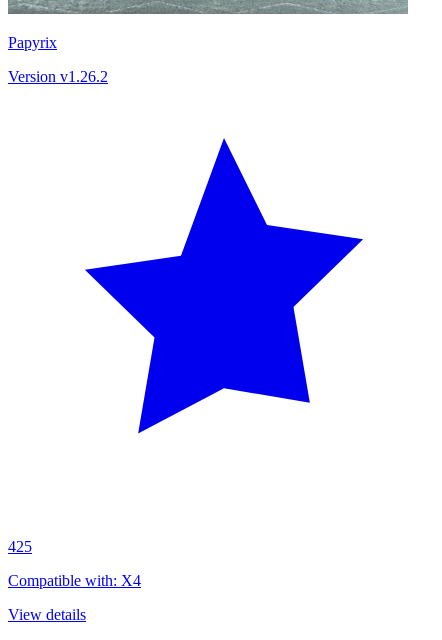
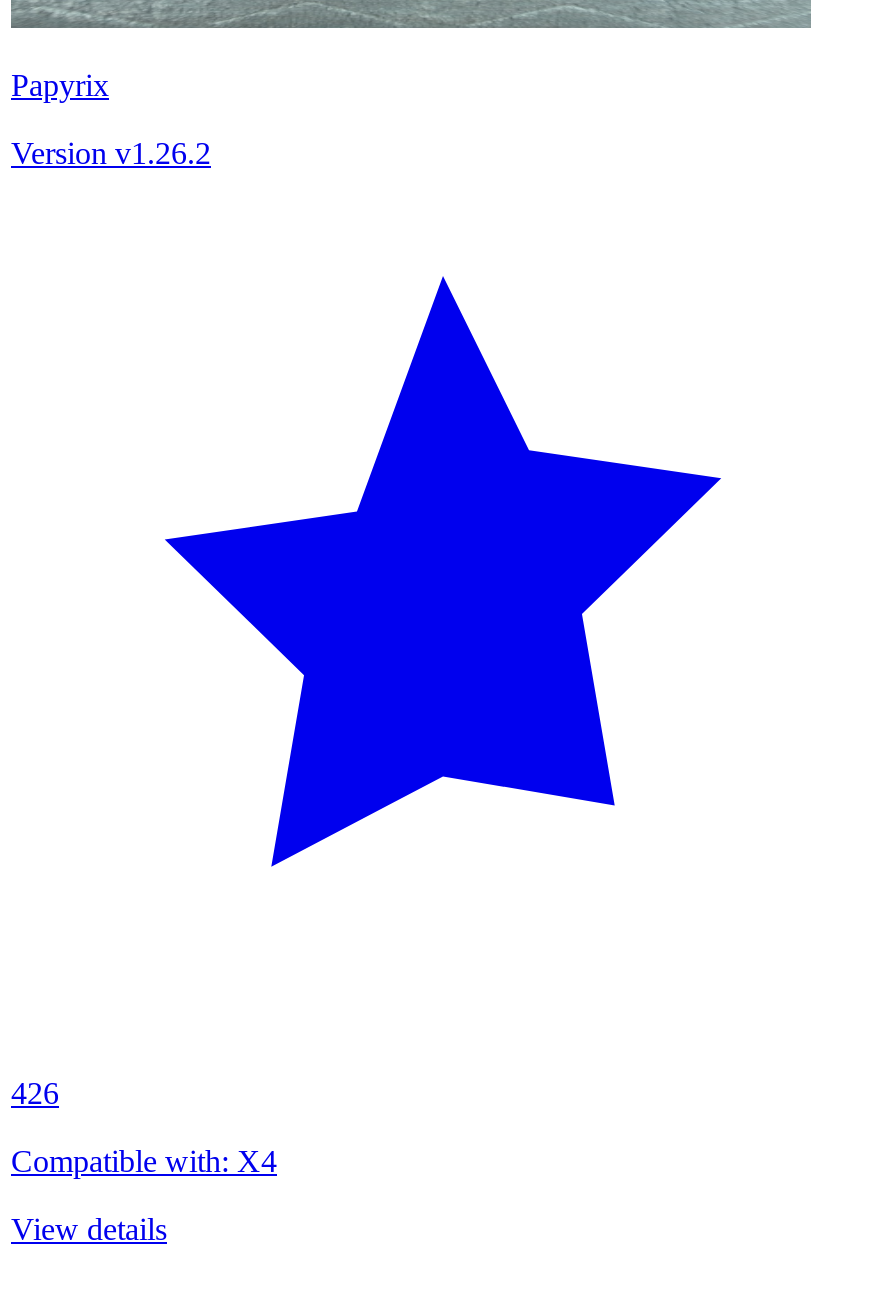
- 425
+ 426
